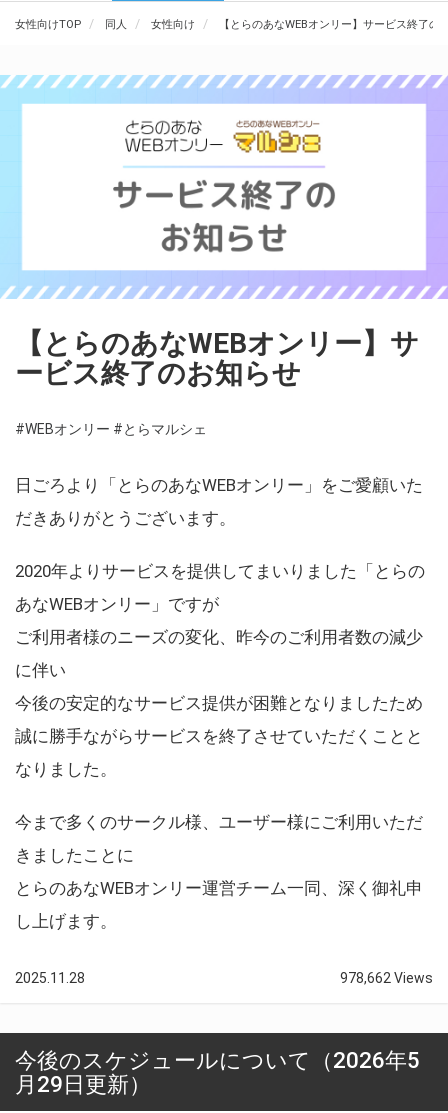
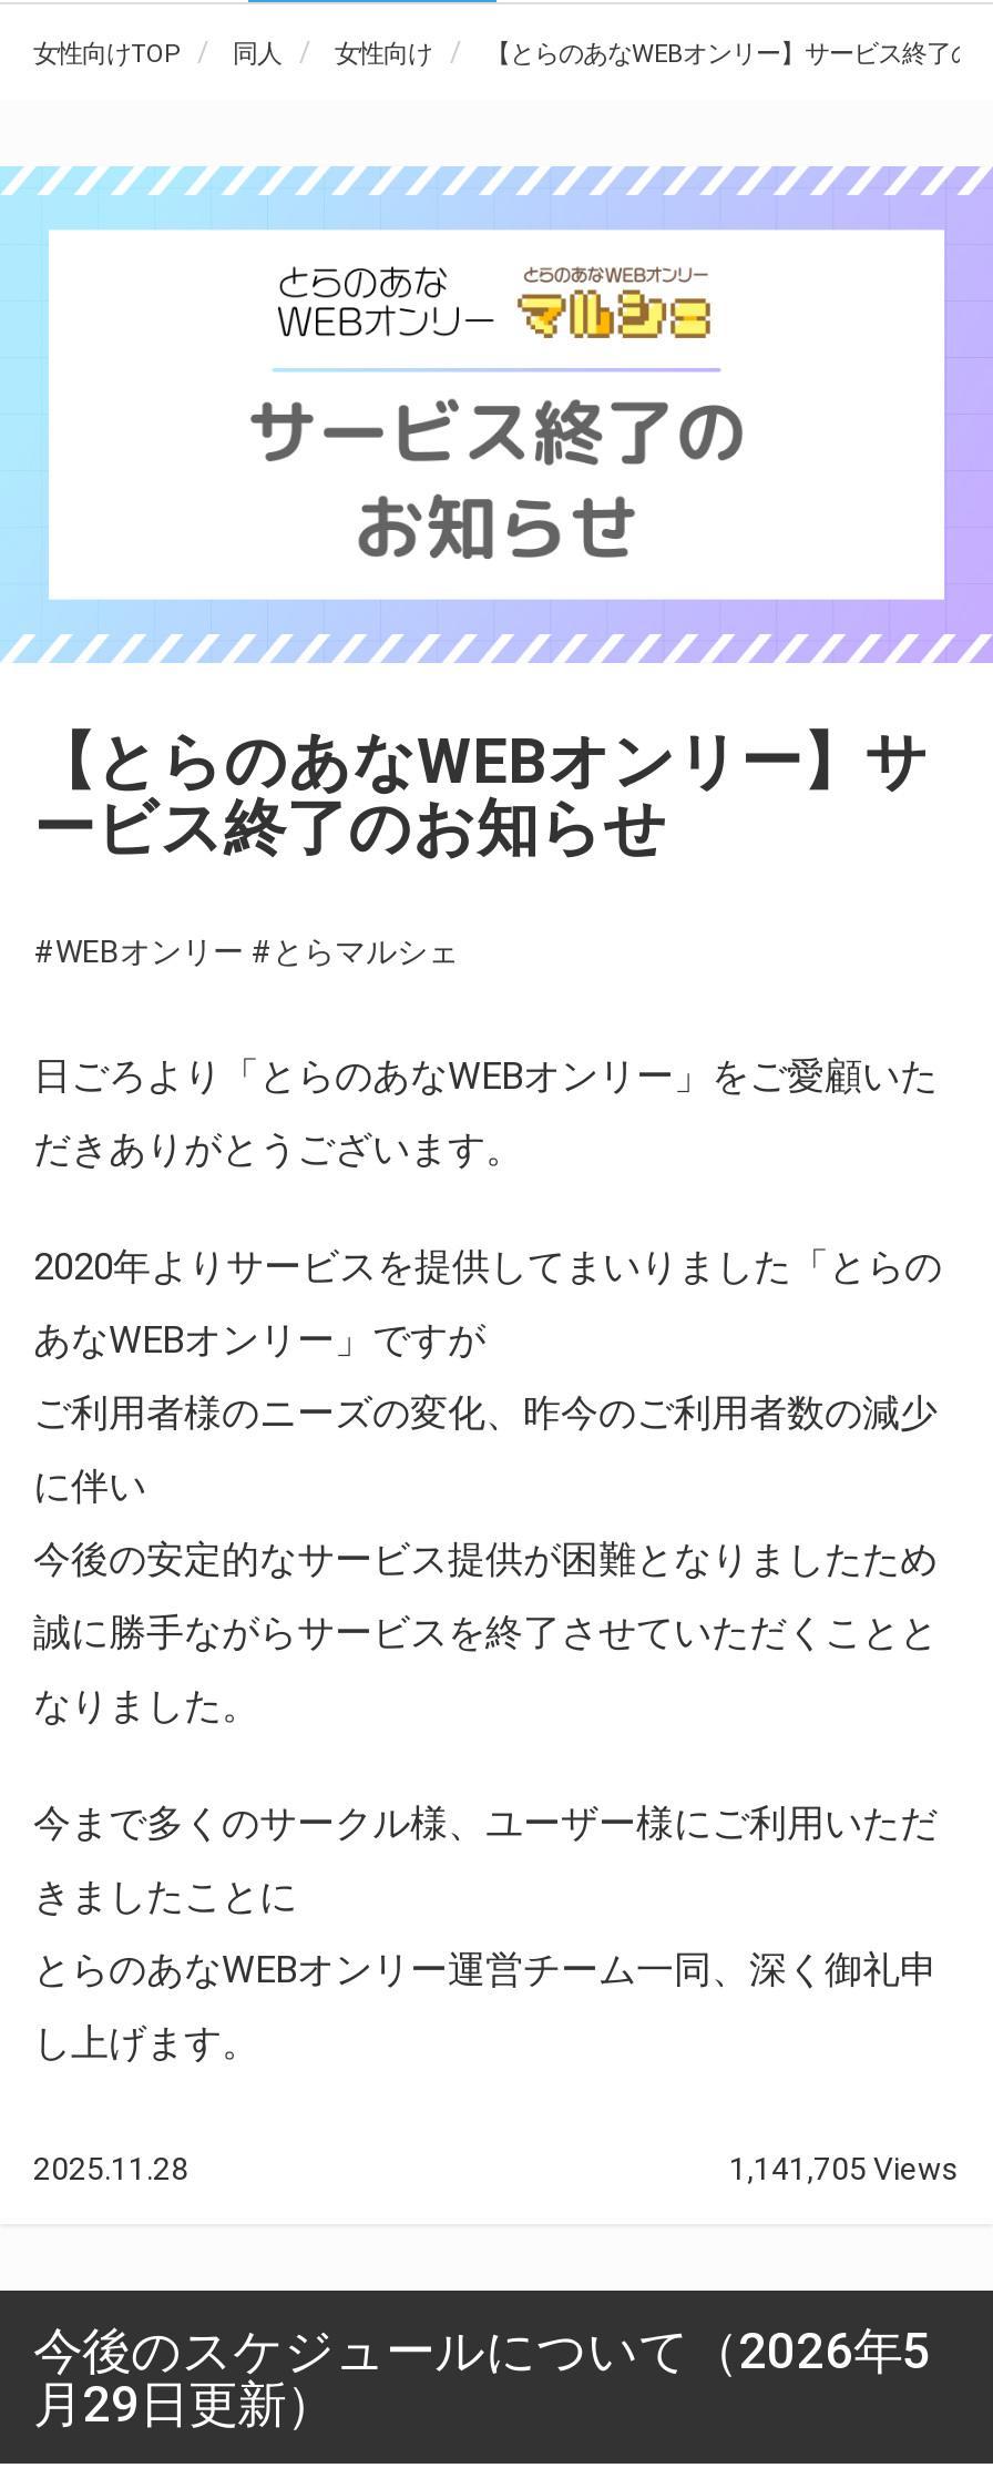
- 978,662 Views
+ 1,141,705 Views
